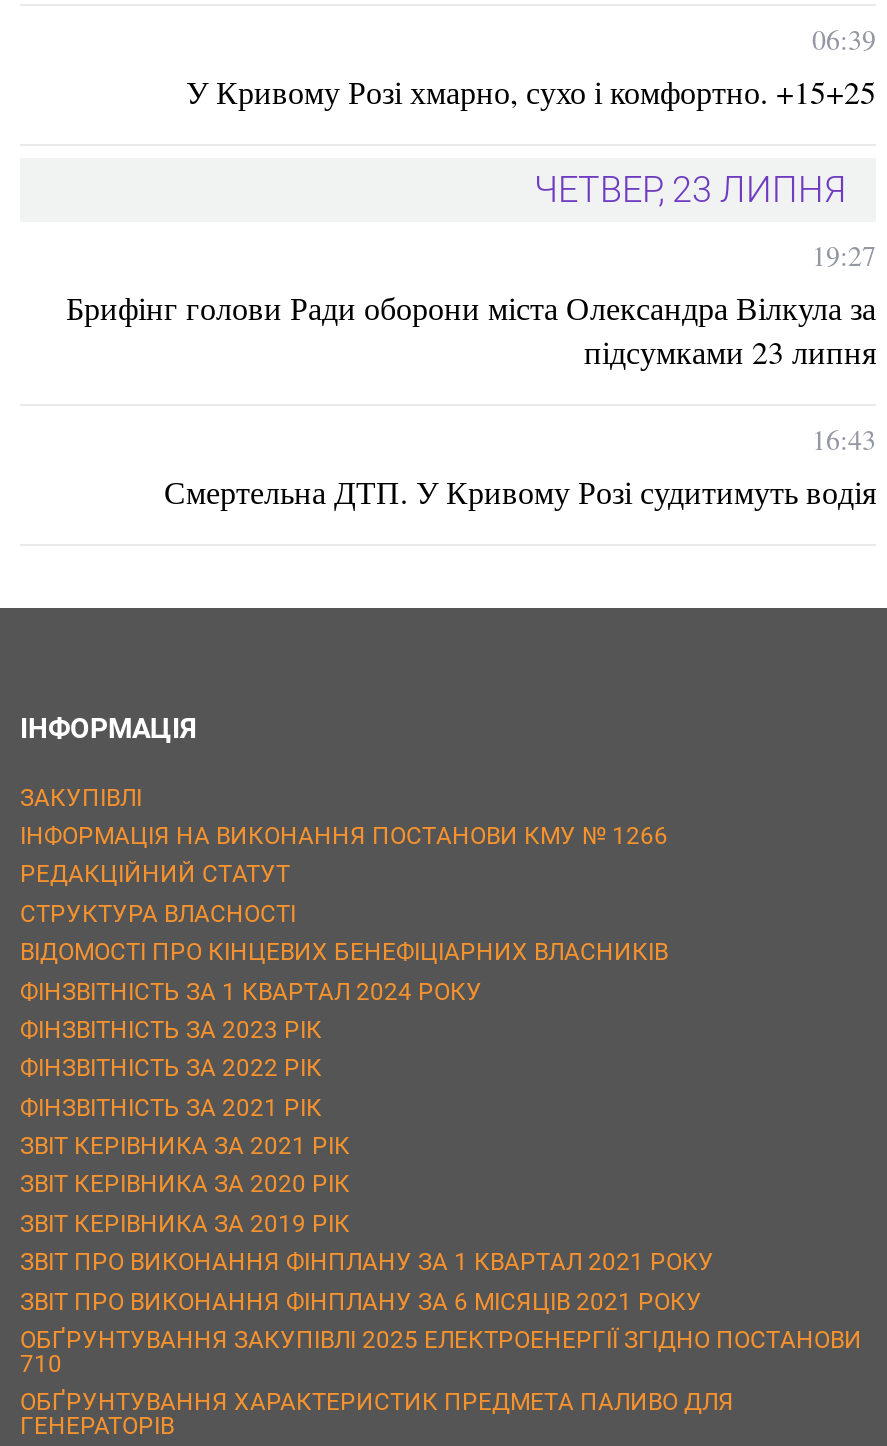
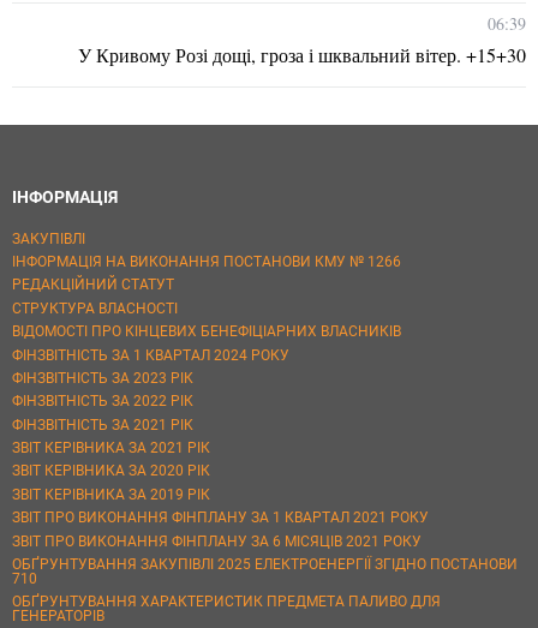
- У Кривому Розі хмарно, сухо і комфортно. +15+25
- ЧЕТВЕР, 23 ЛИПНЯ
- 19:27
- Брифінг голови Ради оборони міста Олександра Вілкула за
- підсумками 23 липня
- 16:43
- Смертельна ДТП. У Кривому Розі судитимуть водія
+ У Кривому Розі дощі, гроза і шквальний вітер. +15+30
